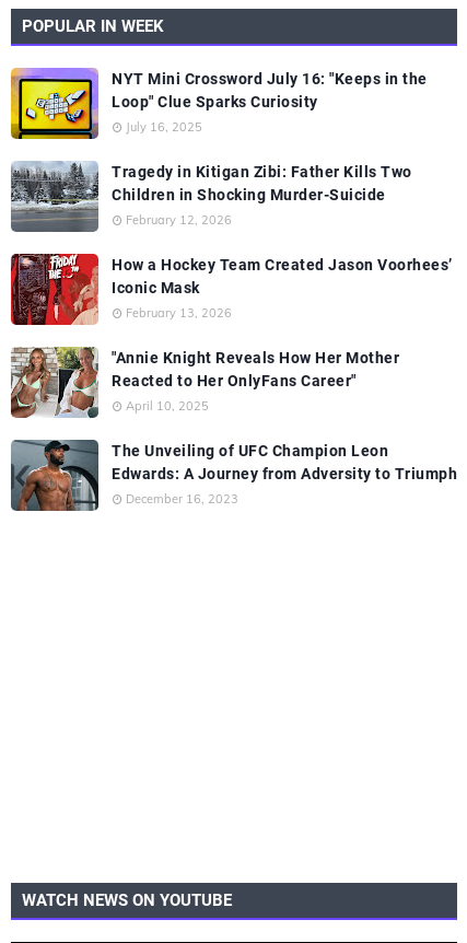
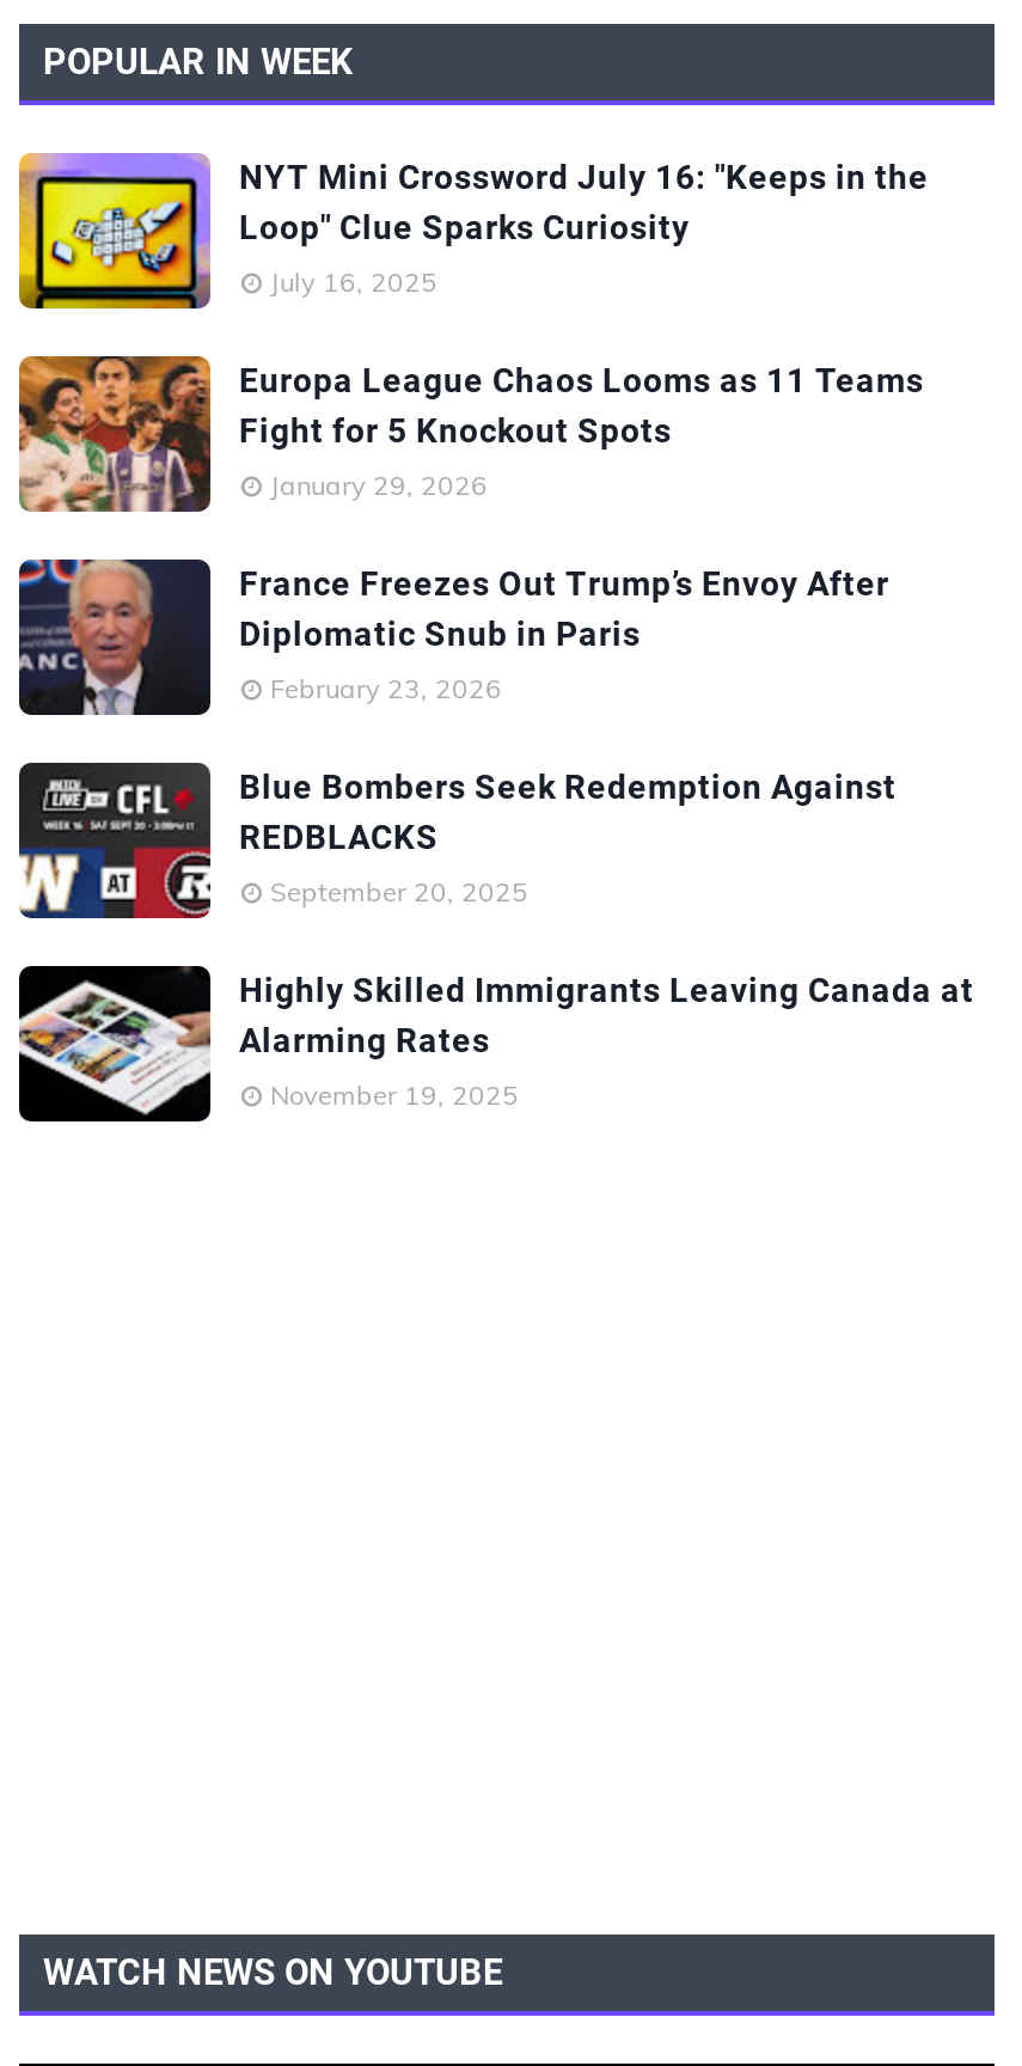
- [image]
- Tragedy in Kitigan Zibi: Father Kills Two
- Children in Shocking Murder-Suicide
+ [image]
+ Europa League Chaos Looms as 11 Teams
+ Fight for 5 Knockout Spots

- February 12, 2026
+ January 29, 2026

- [image]
- How a Hockey Team Created Jason Voorhees’
- Iconic Mask
+ [image]
+ France Freezes Out Trump’s Envoy After
+ Diplomatic Snub in Paris

- February 13, 2026
+ February 23, 2026

- [image]
- "Annie Knight Reveals How Her Mother
- Reacted to Her OnlyFans Career"
+ [image]
+ Blue Bombers Seek Redemption Against
+ REDBLACKS

- April 10, 2025
+ September 20, 2025

- [image]
- The Unveiling of UFC Champion Leon
- Edwards: A Journey from Adversity to Triumph
+ [image]
+ Highly Skilled Immigrants Leaving Canada at
+ Alarming Rates

- December 16, 2023
+ November 19, 2025
